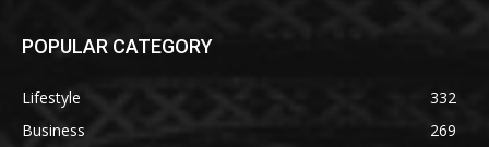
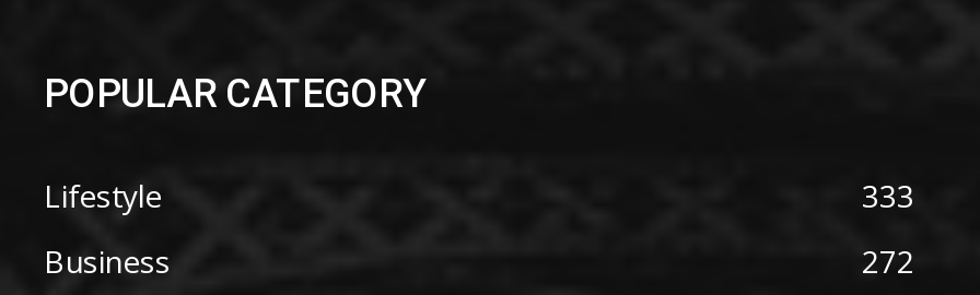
- 332
+ 333

- 269
+ 272
